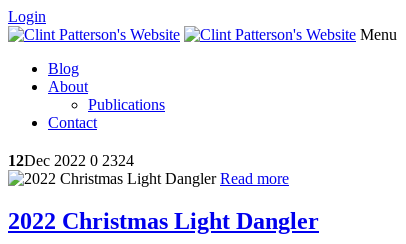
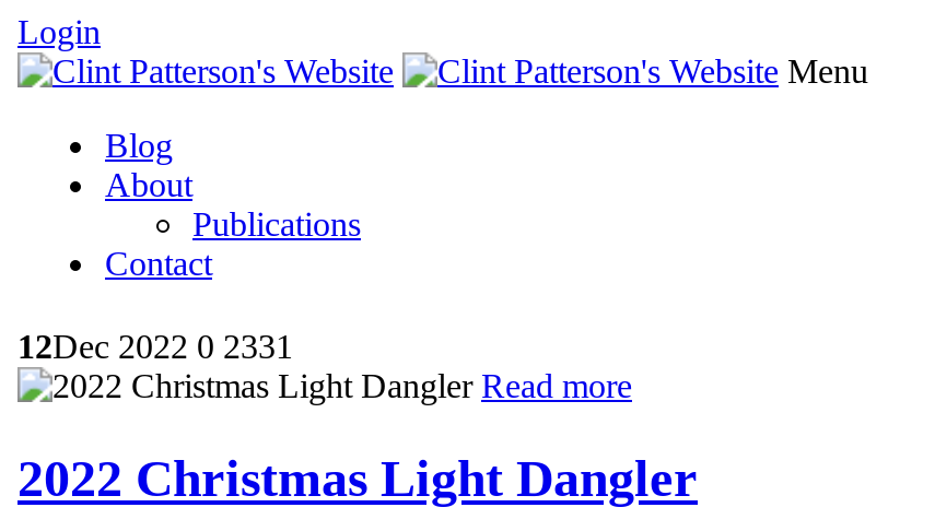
- 12Dec 2022 0 2324
+ 12Dec 2022 0 2331
